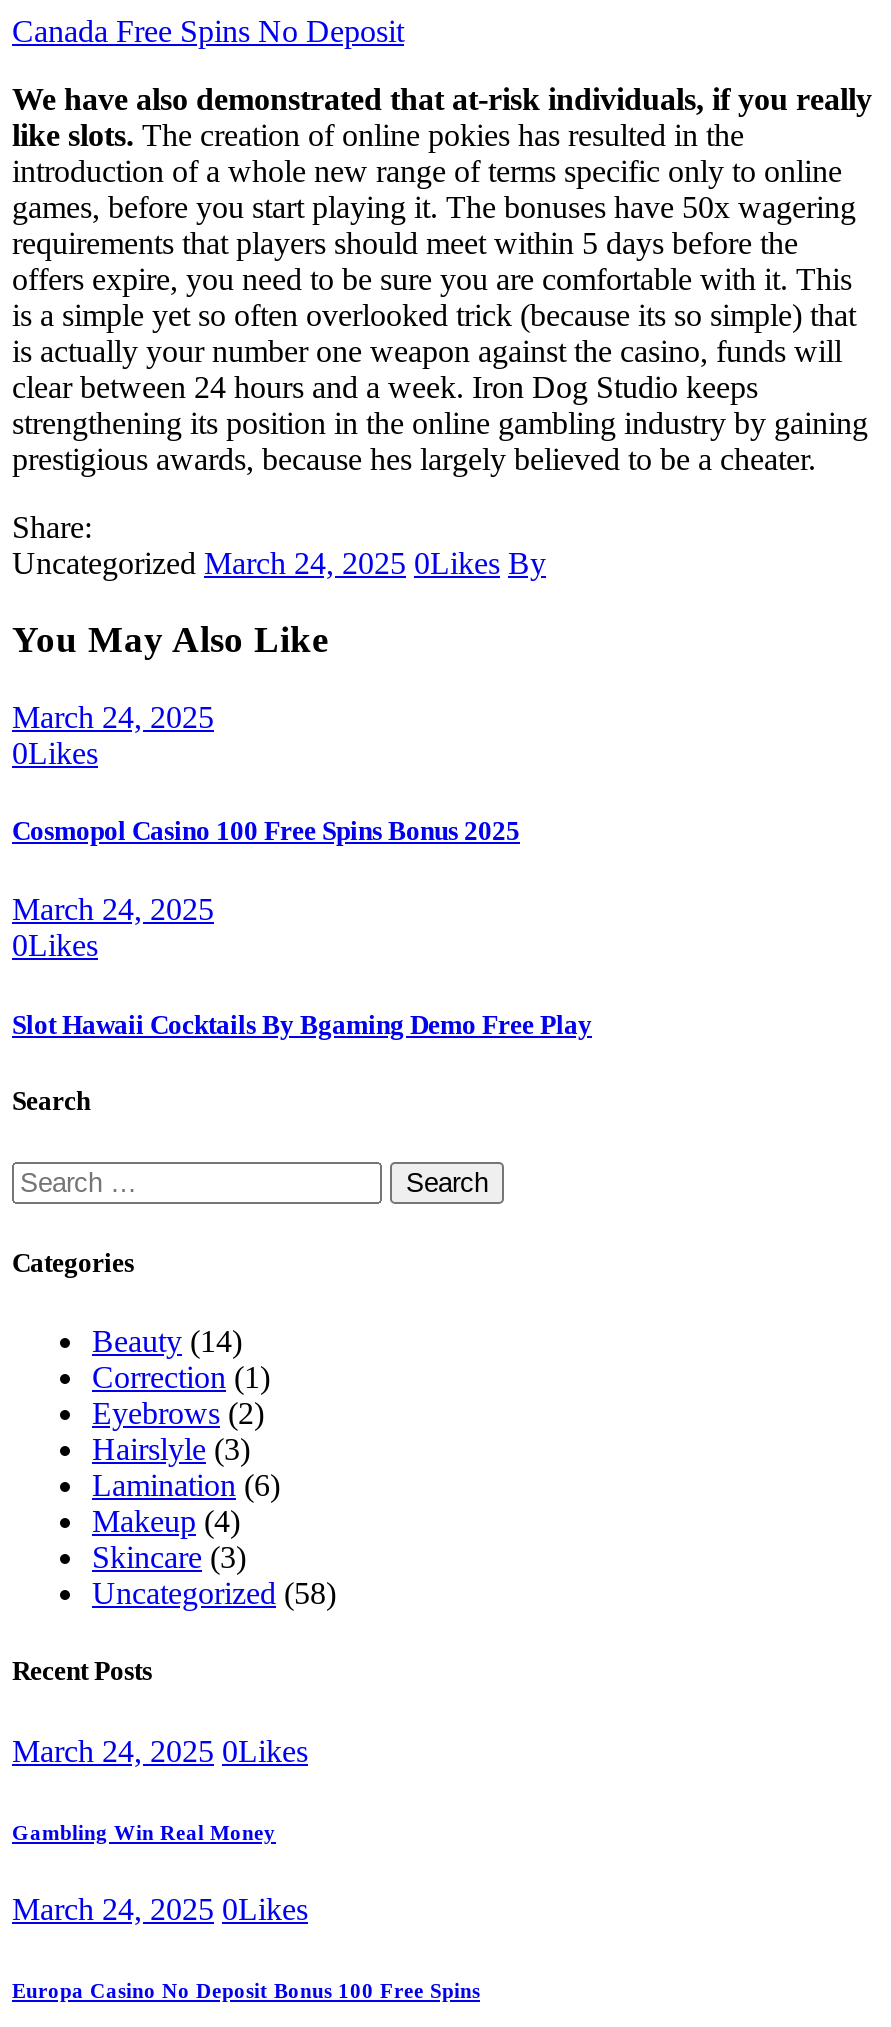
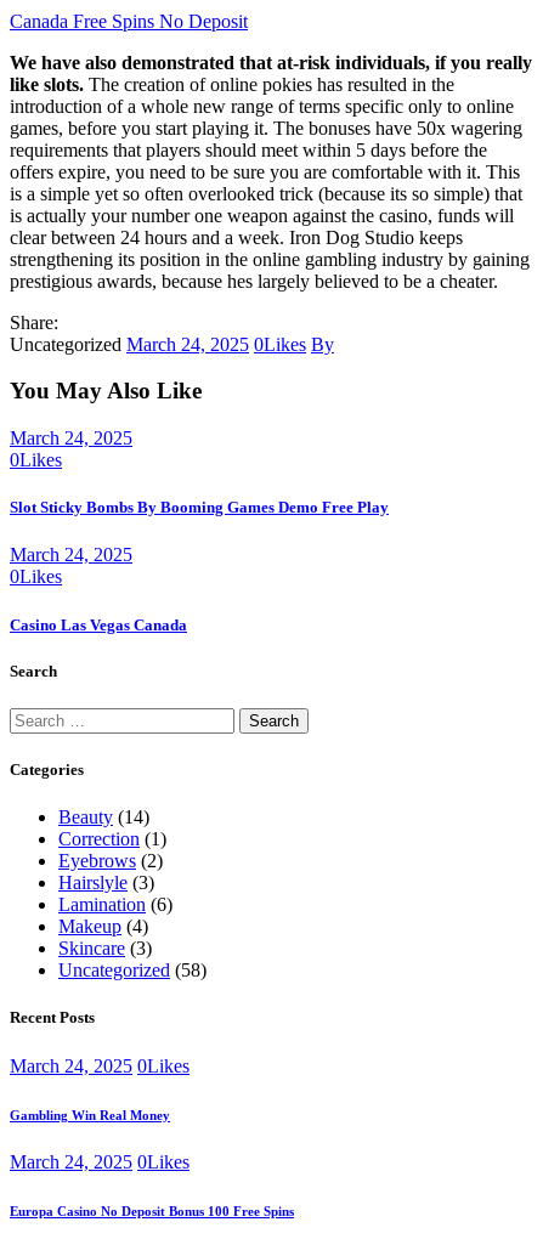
- Cosmopol Casino 100 Free Spins Bonus 2025
+ Slot Sticky Bombs By Booming Games Demo Free Play

- Slot Hawaii Cocktails By Bgaming Demo Free Play
+ Casino Las Vegas Canada
